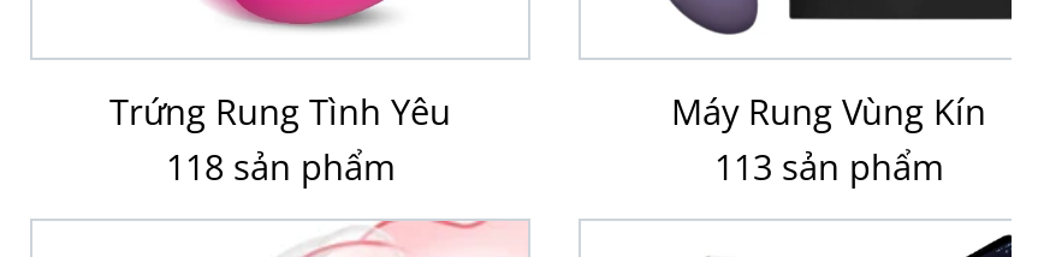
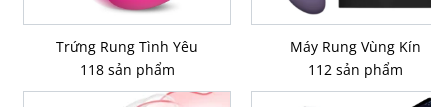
- 113 sản phẩm
+ 112 sản phẩm
